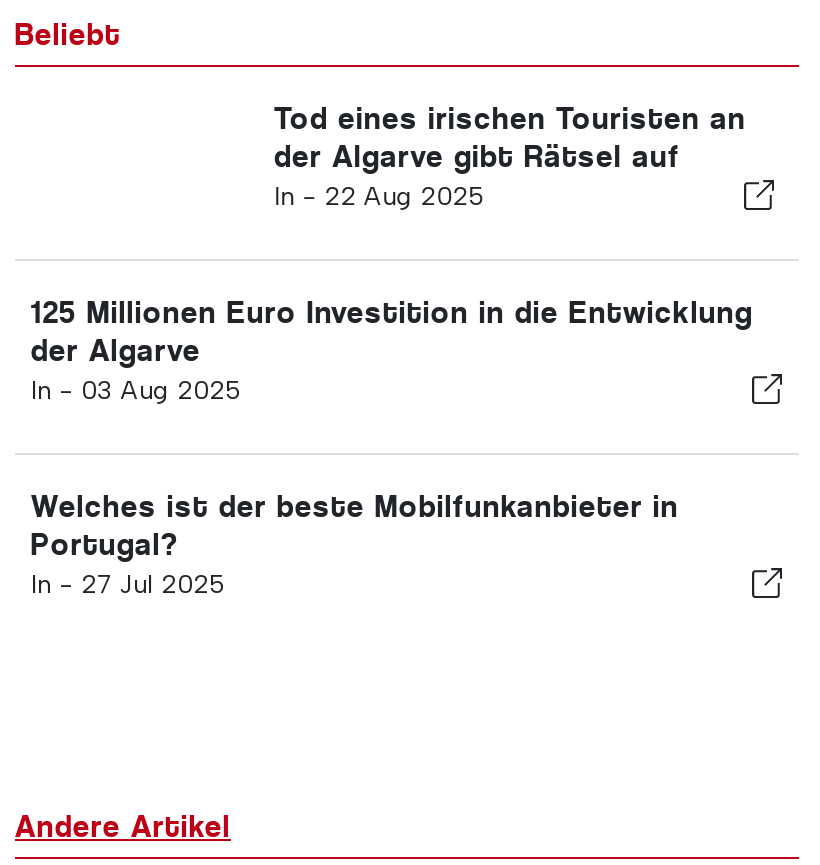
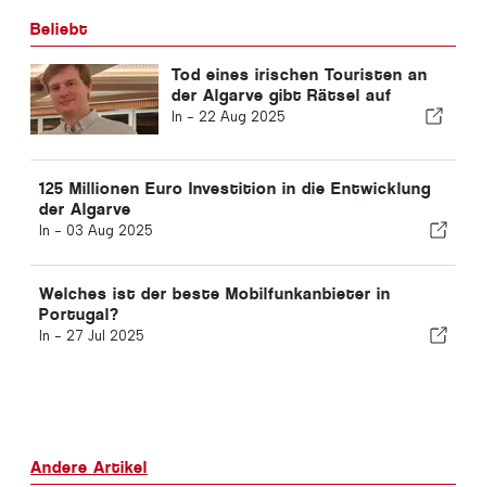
+ [image]
